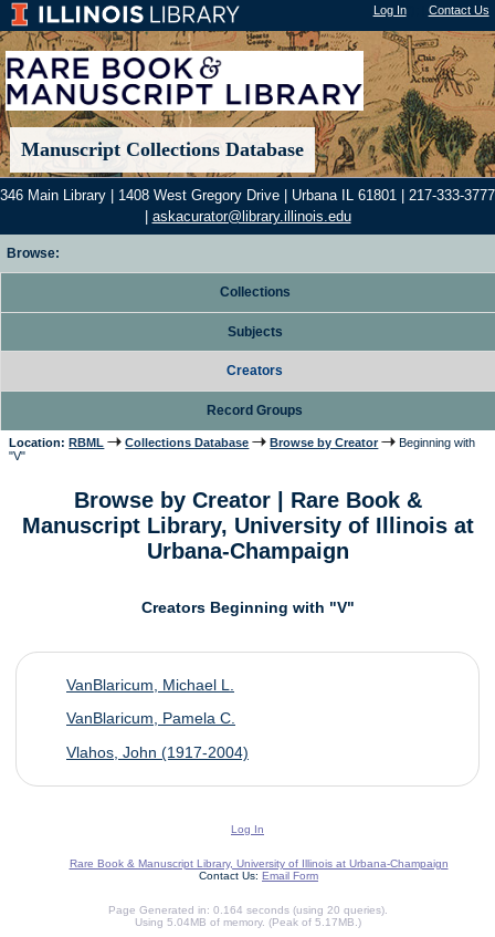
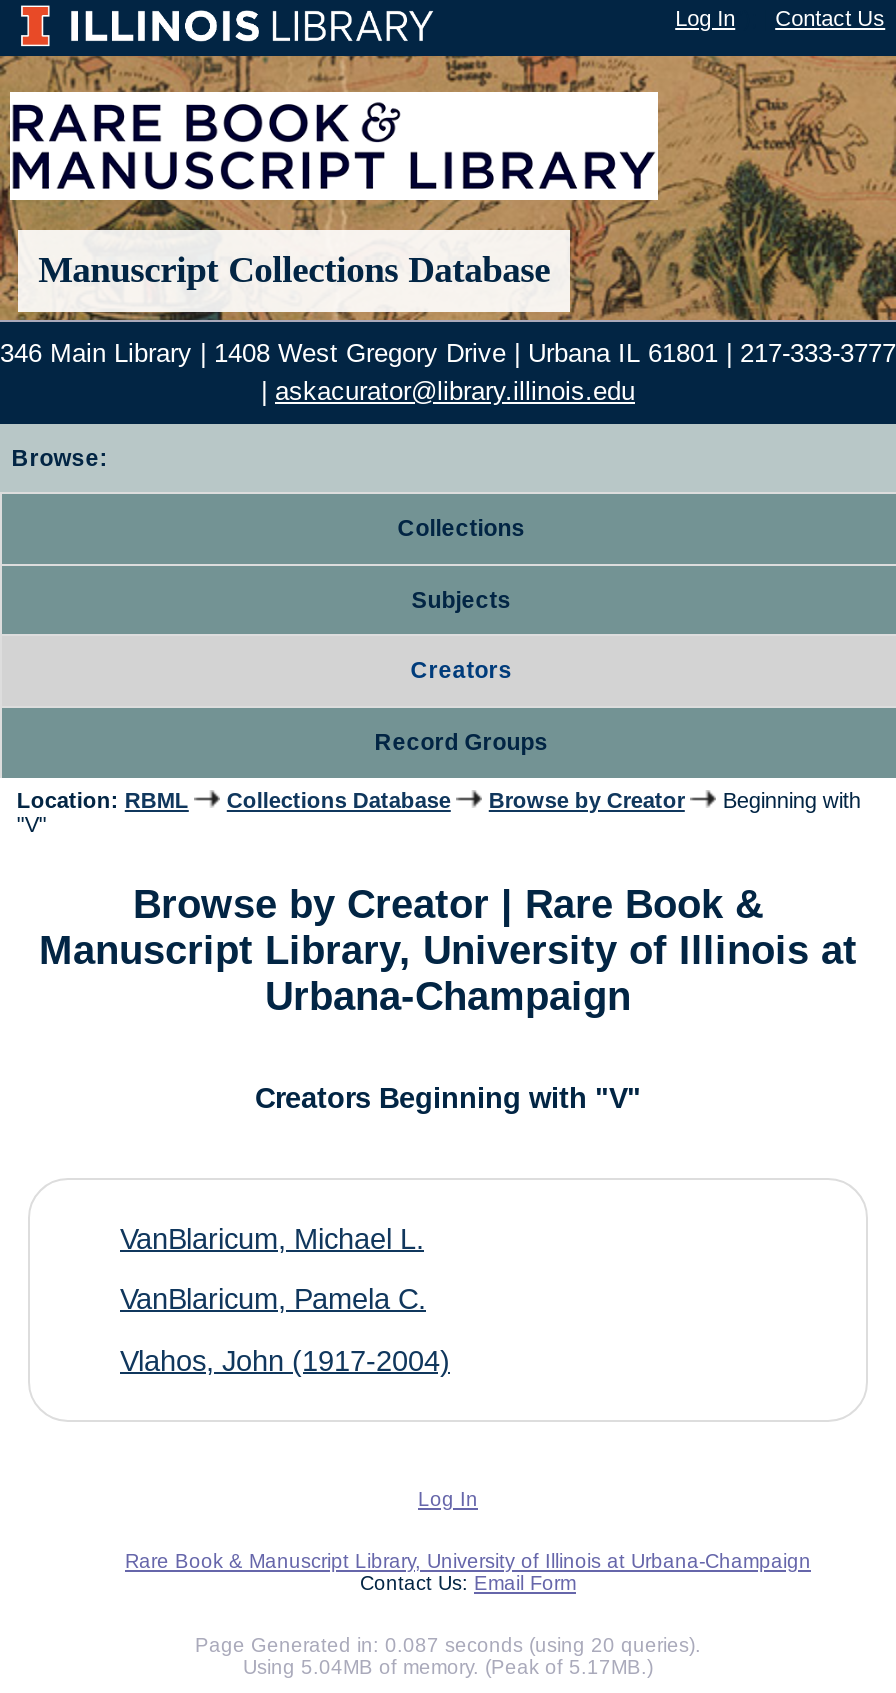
- Page Generated in: 0.164 seconds (using 20 queries).
+ Page Generated in: 0.087 seconds (using 20 queries).
